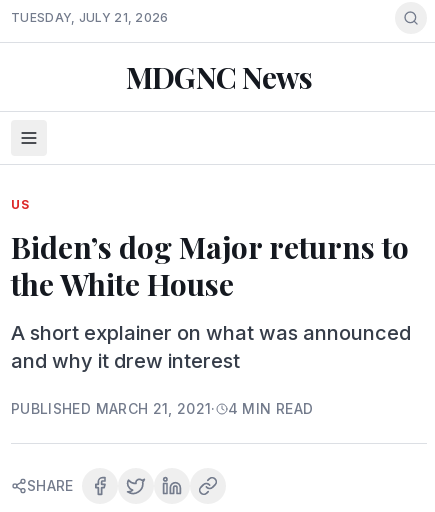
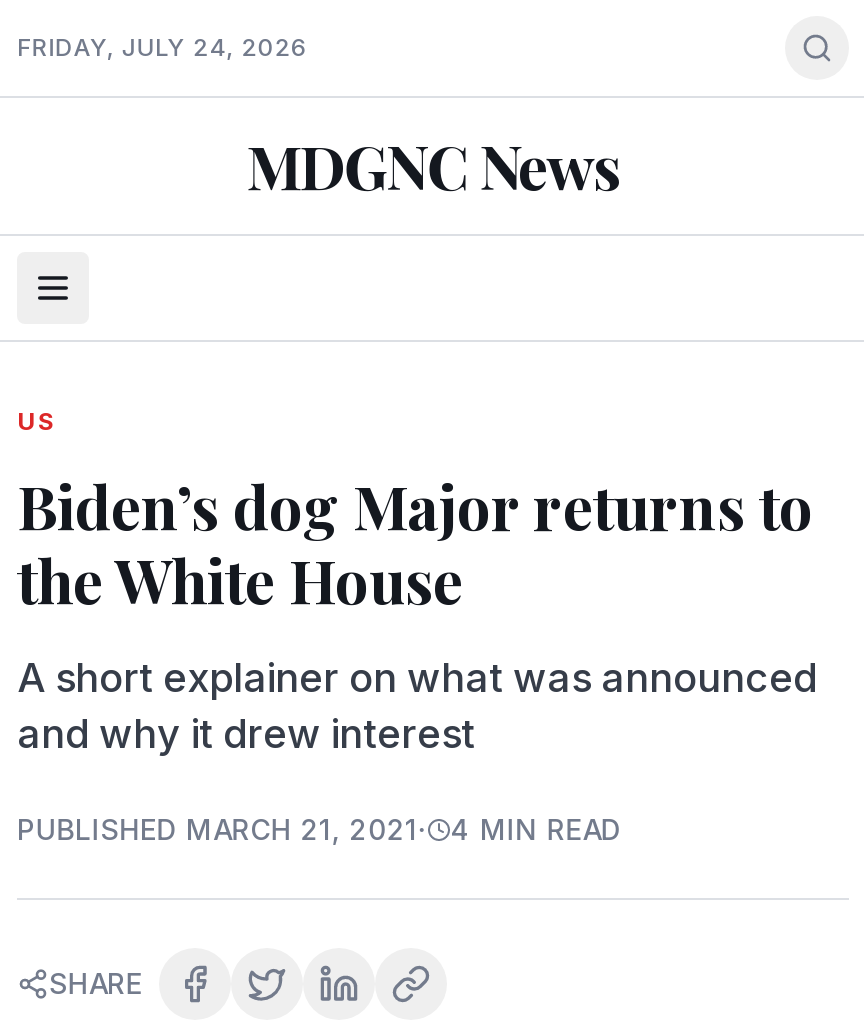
- TUESDAY, JULY 21, 2026
+ FRIDAY, JULY 24, 2026
